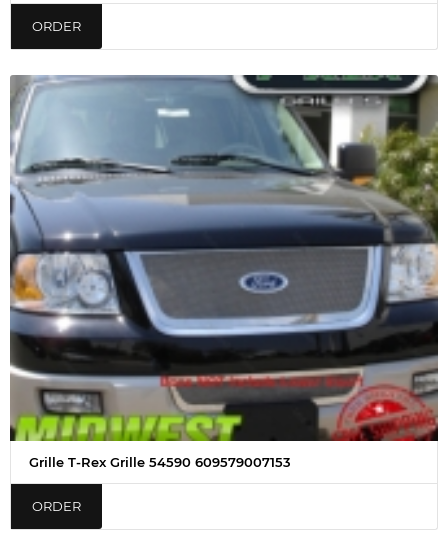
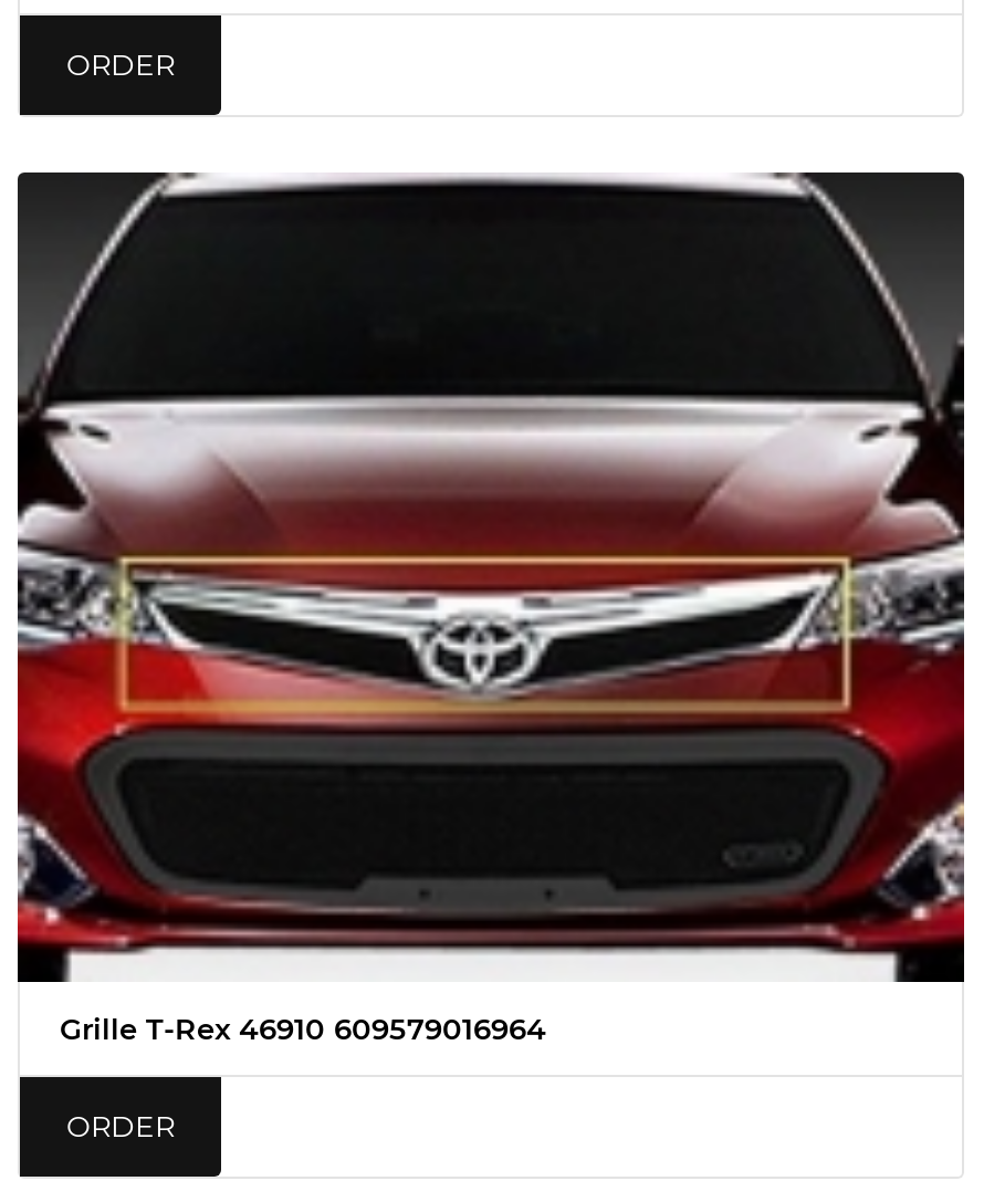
- [image]
- Grille T-Rex Grille 54590 609579007153
+ [image]
+ Grille T-Rex 46910 609579016964
